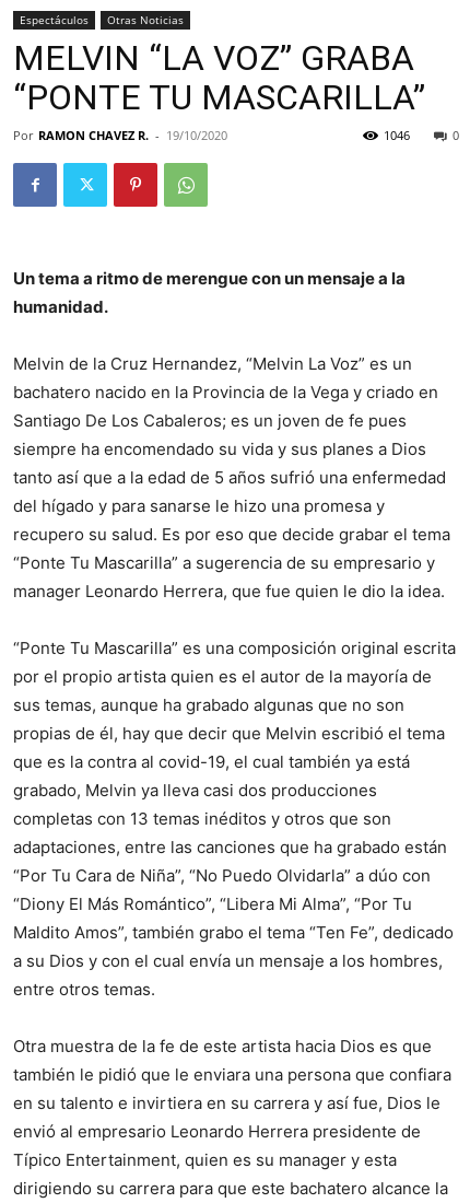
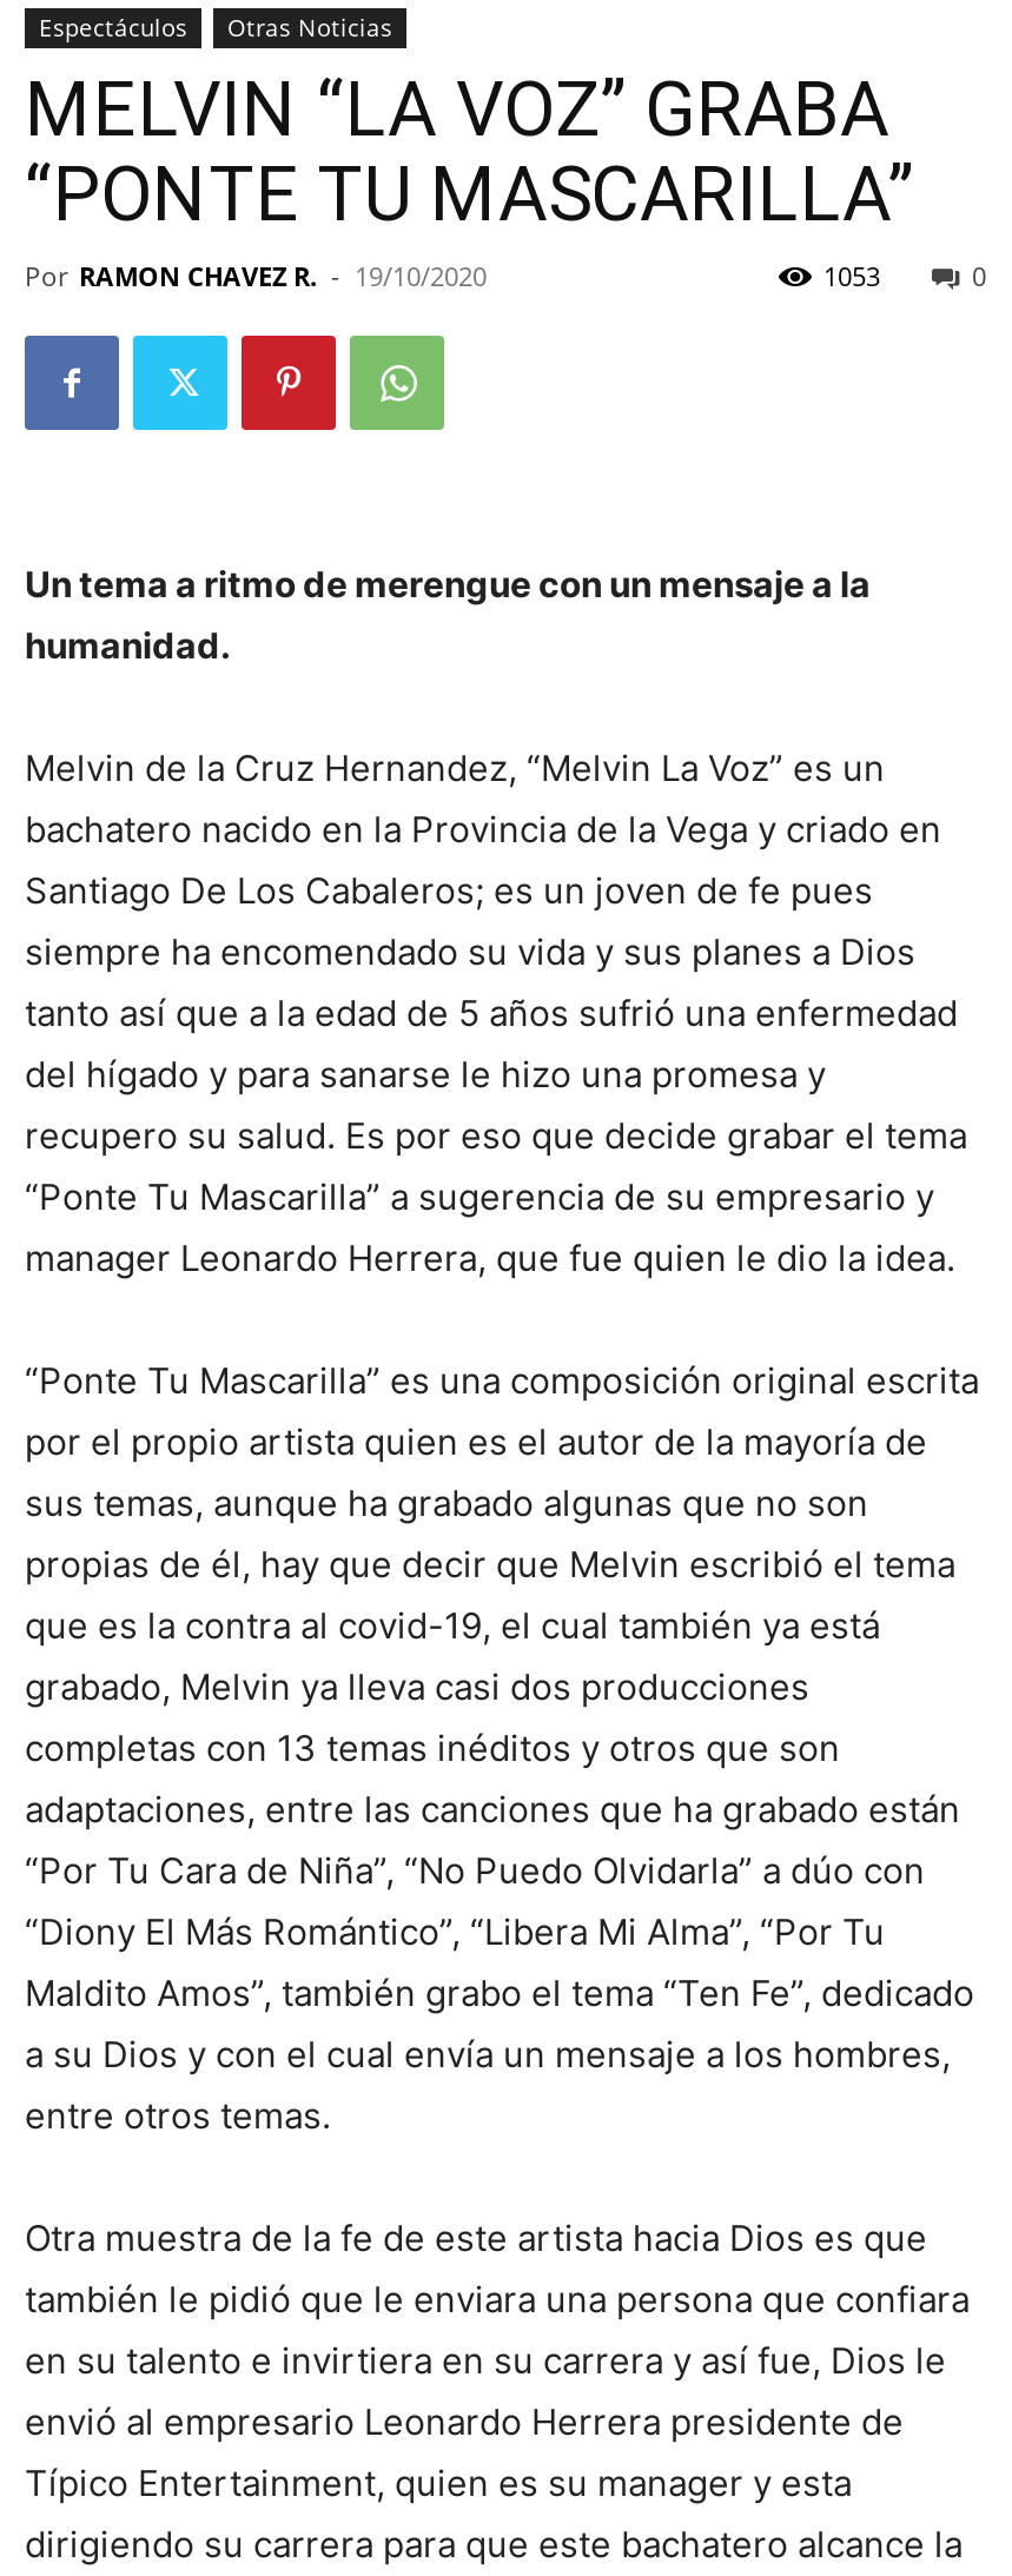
- 1046
+ 1053
